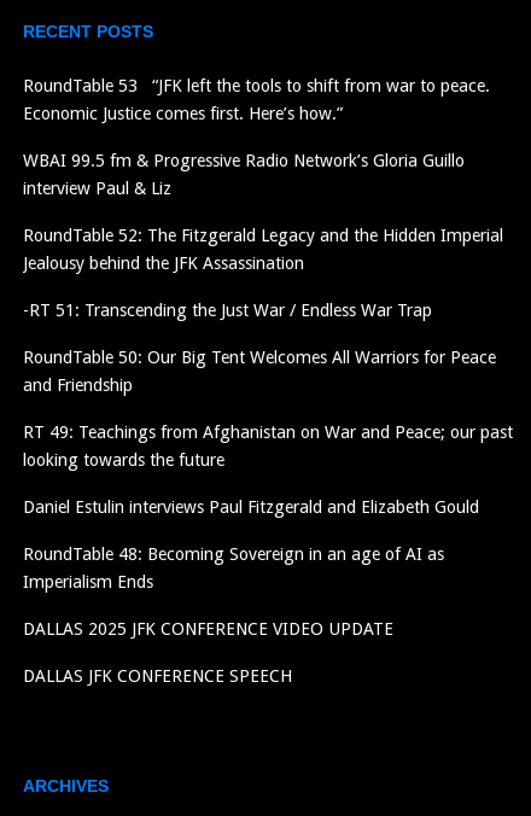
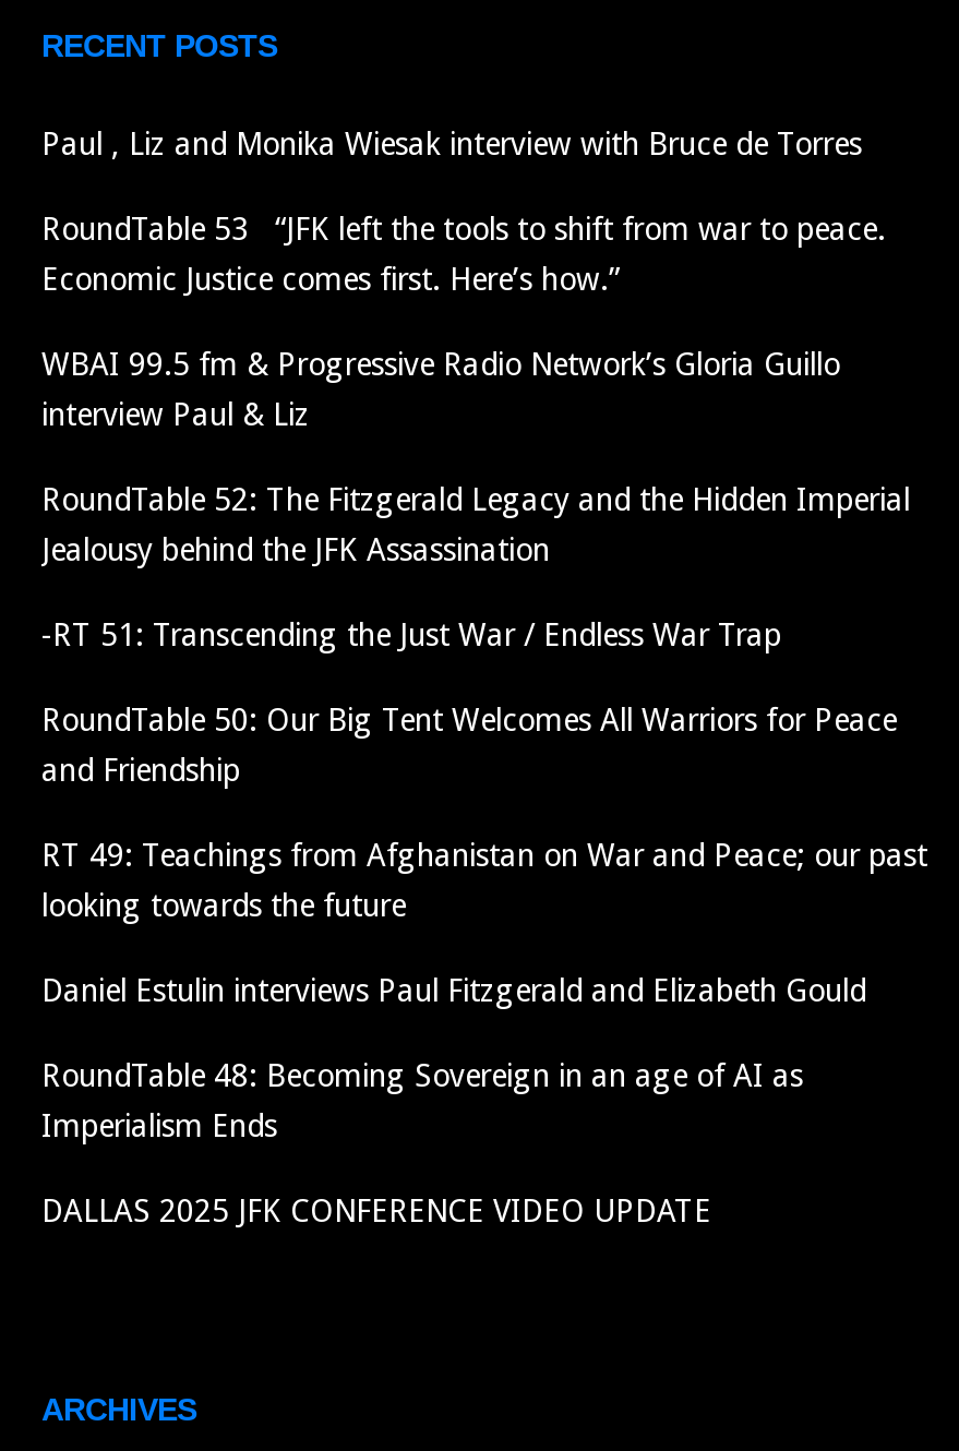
+ Paul , Liz and Monika Wiesak interview with Bruce de Torres

moved down: RoundTable 53 “JFK left the tools to shift from war to peace. | Economic Justice comes first. Here’s how.” | WBAI 99.5 fm & Progressive Radio Network’s Gloria Guillo | ... | Imperialism Ends | DALLAS 2025 JFK CONFERENCE VIDEO UPDATE

- DALLAS JFK CONFERENCE SPEECH
